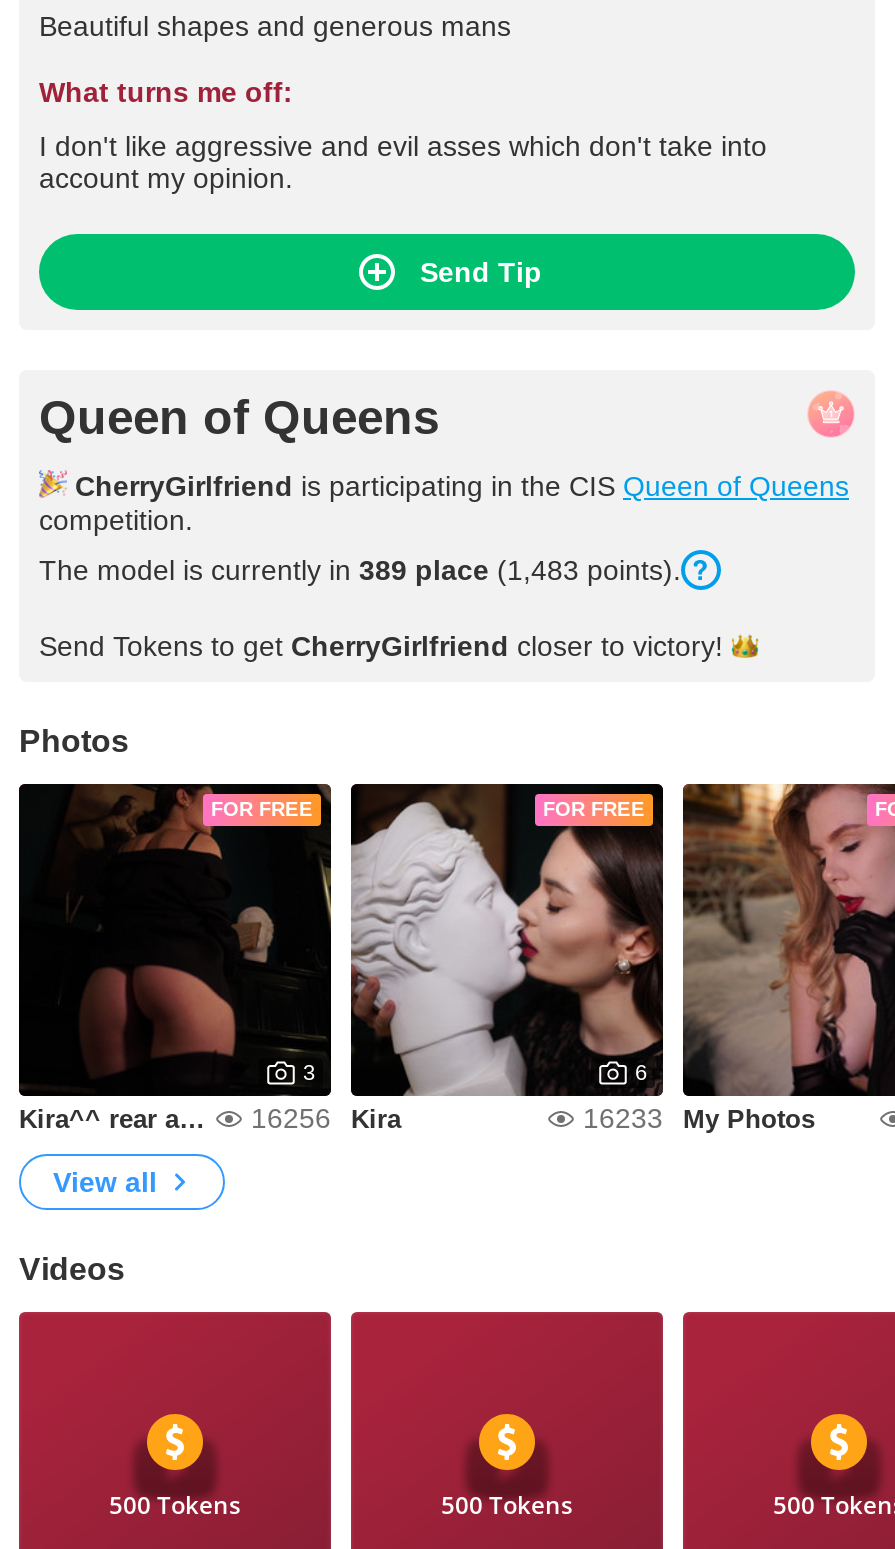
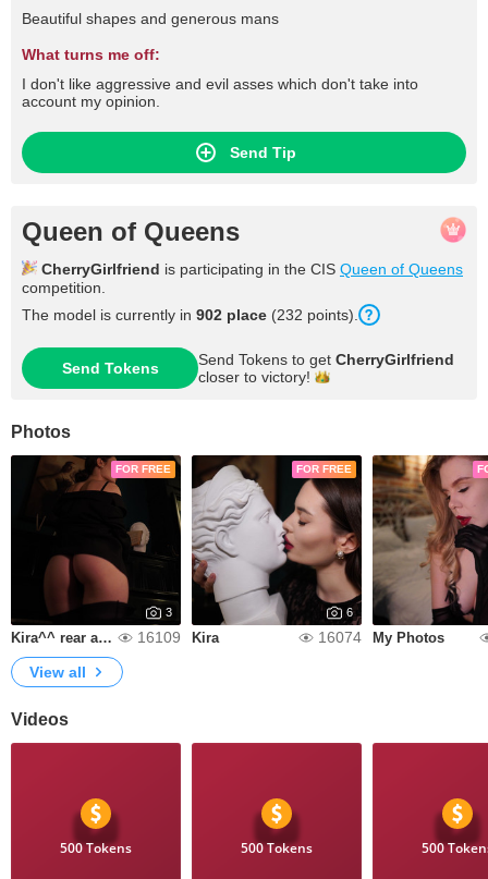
- The model is currently in 389 place (1,483 points).
+ The model is currently in 902 place (232 points).

- Send Tokens to get CherryGirlfriend closer to victory!
+ Send Tokens
+ Send Tokens to get CherryGirlfriend
+ closer to victory!

- 16256
+ 16109

- 16233 My Photos
+ 16074 My Photos
